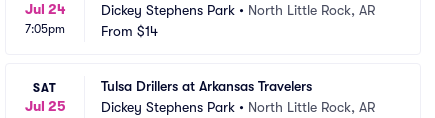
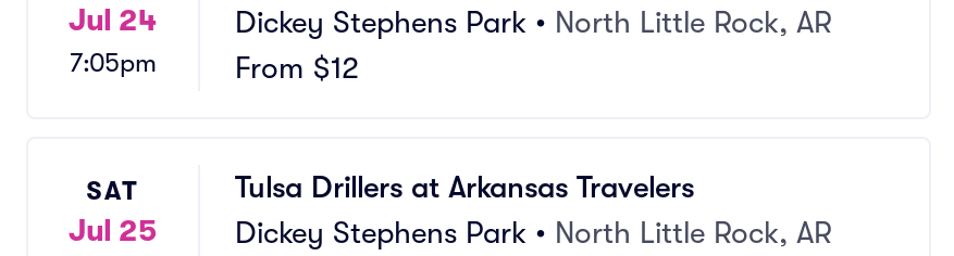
- From $14
+ From $12
